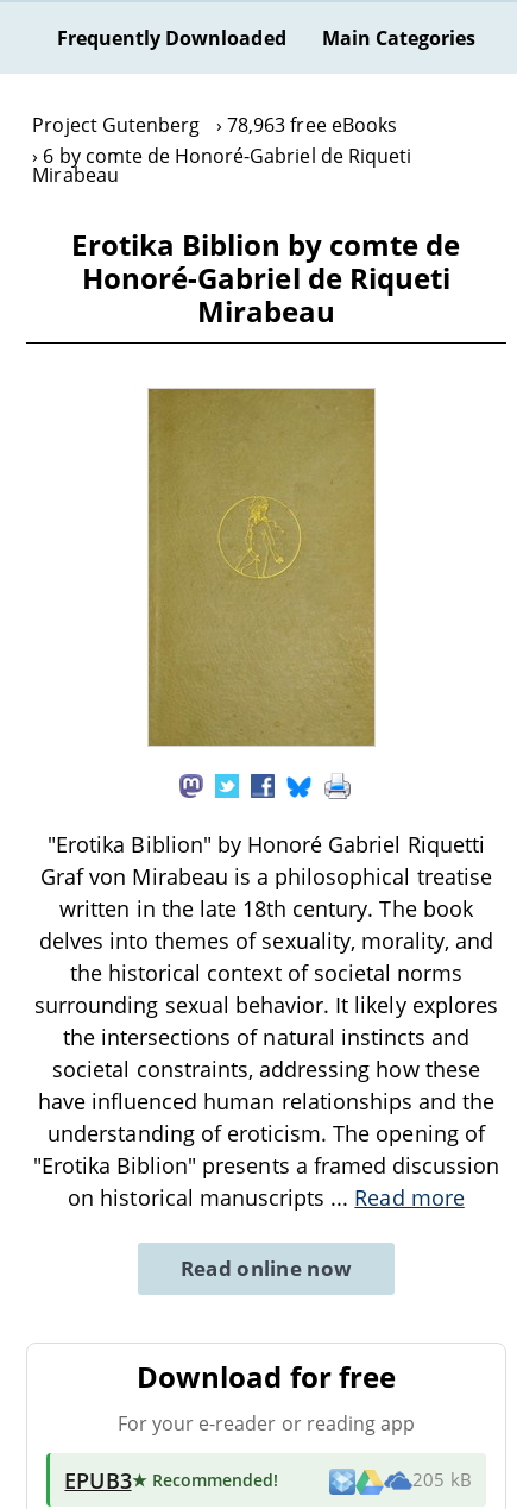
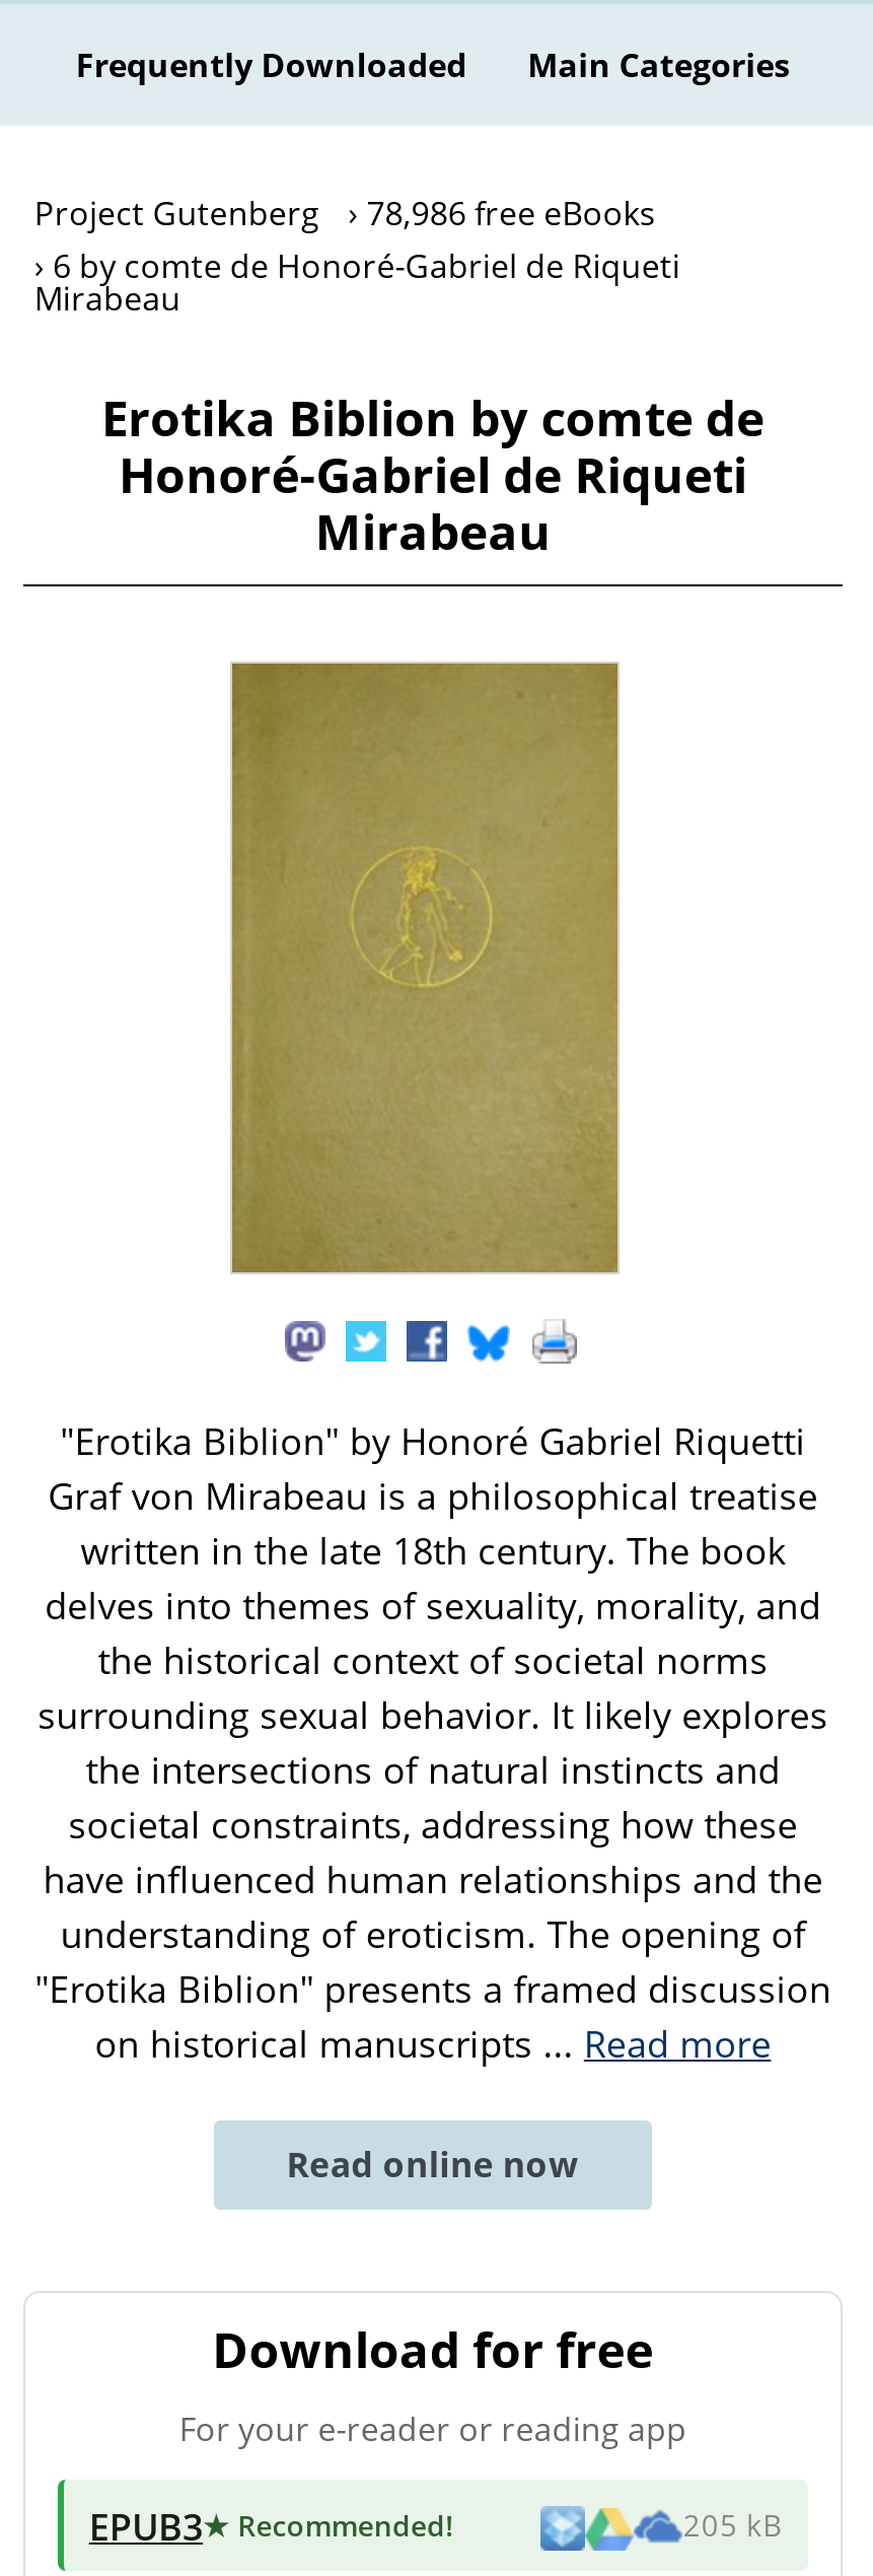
- Project Gutenberg 78,963 free eBooks
+ Project Gutenberg 78,986 free eBooks
